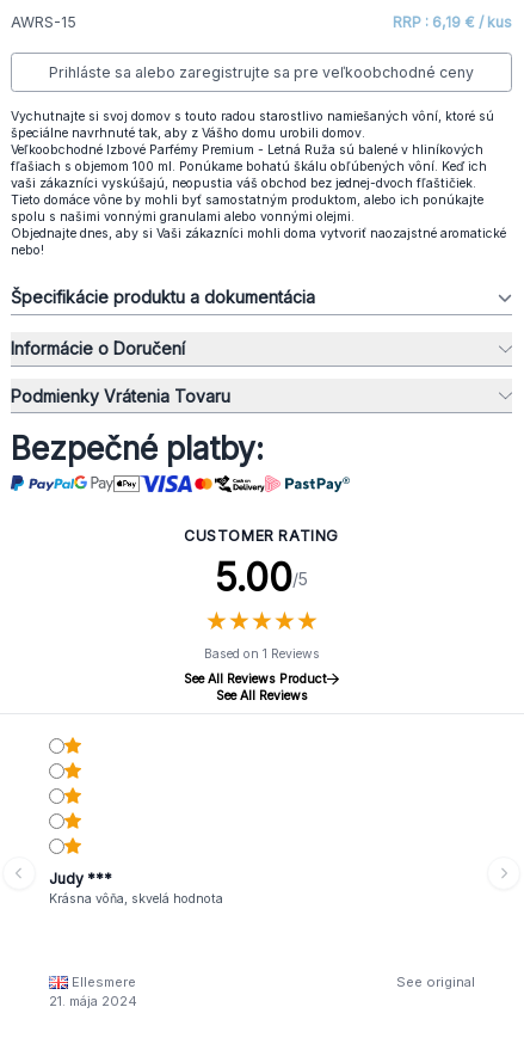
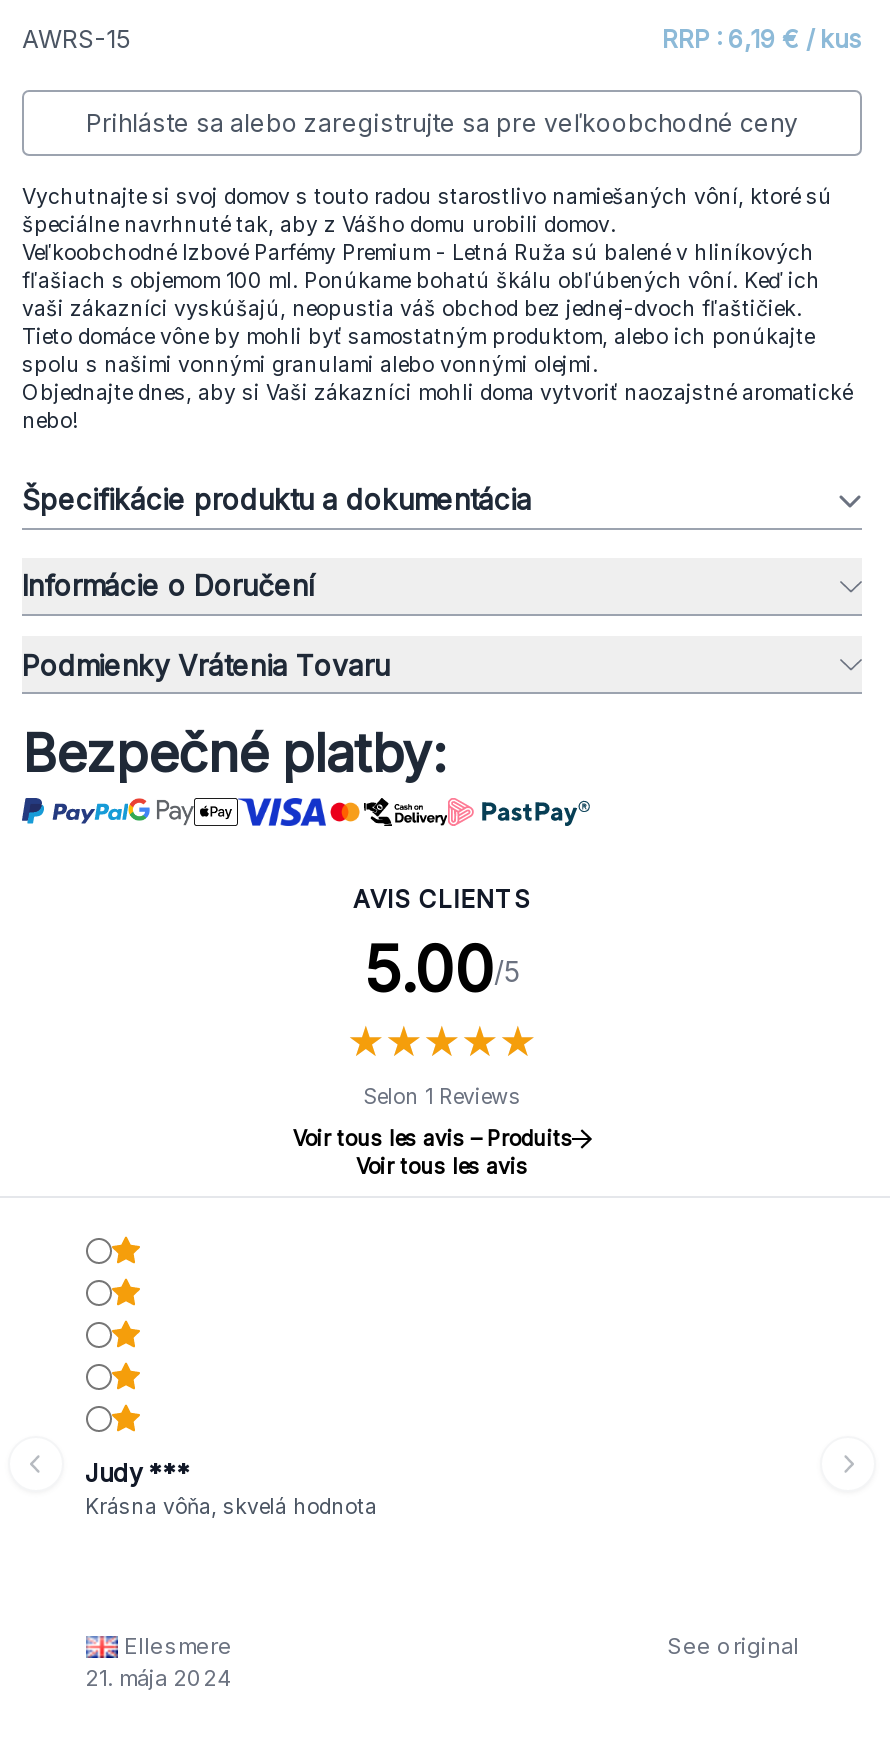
- CUSTOMER RATING
+ AVIS CLIENTS

- Based on 1 Reviews
+ Selon 1 Reviews

- See All Reviews Product
- See All Reviews
+ Voir tous les avis – Produits
+ Voir tous les avis
